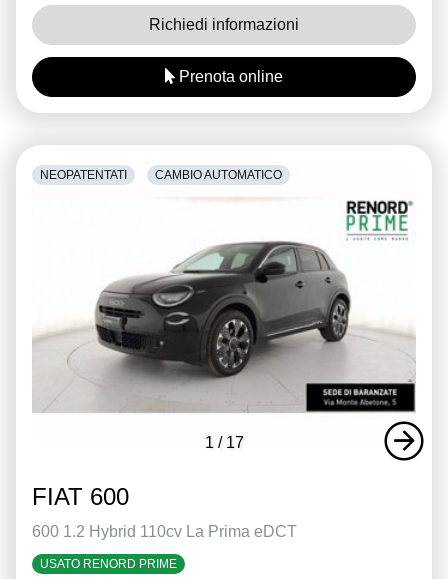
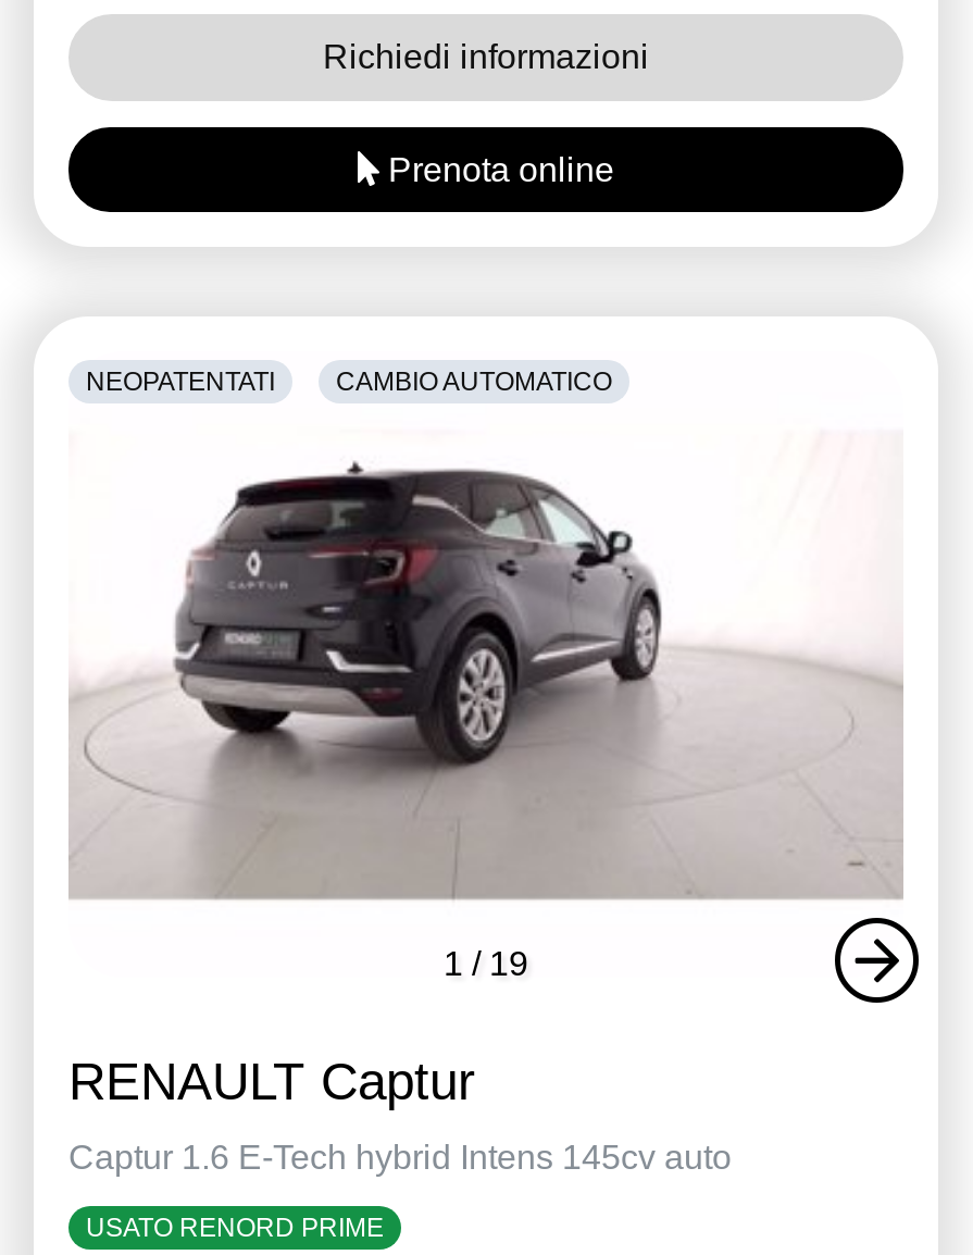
- [image]
- 1 / 17
+ [image]
+ 1 / 19

- FIAT 600
+ RENAULT Captur

- 600 1.2 Hybrid 110cv La Prima eDCT
+ Captur 1.6 E-Tech hybrid Intens 145cv auto
